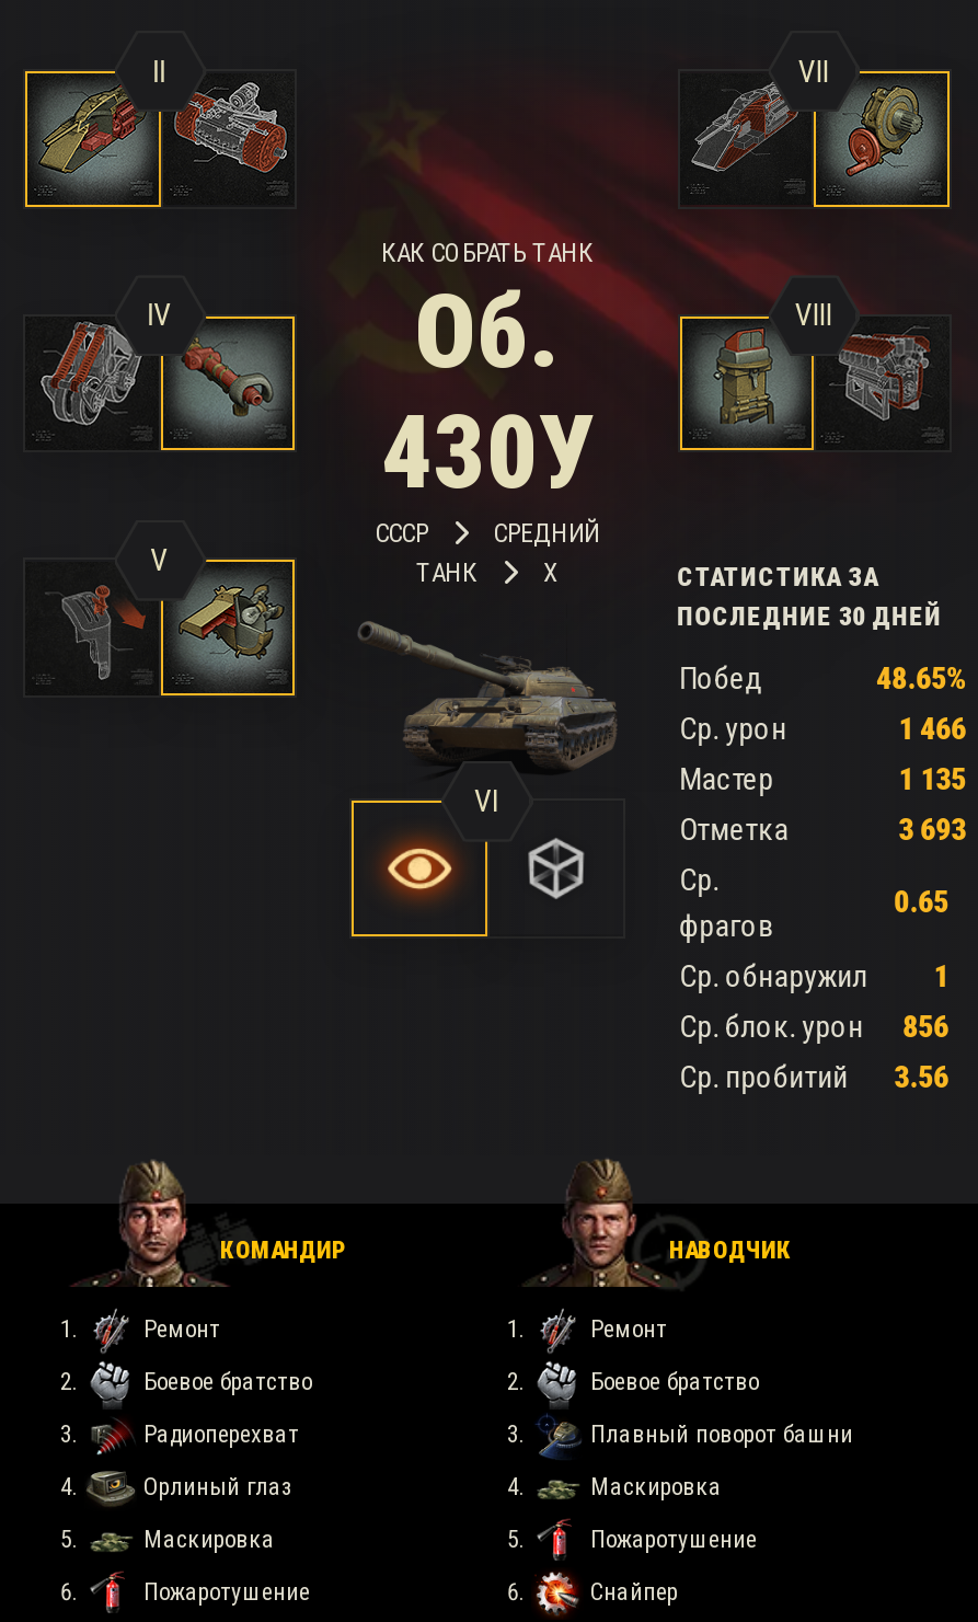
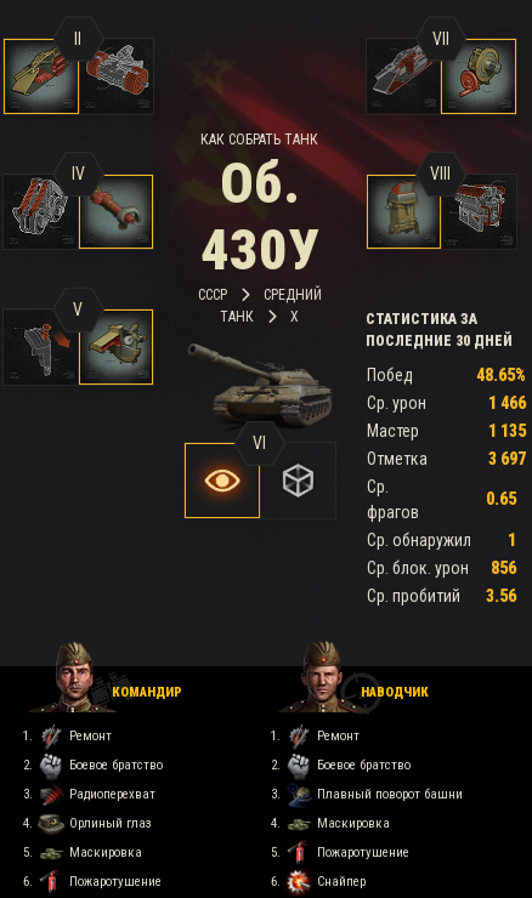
- 3 693
+ 3 697
